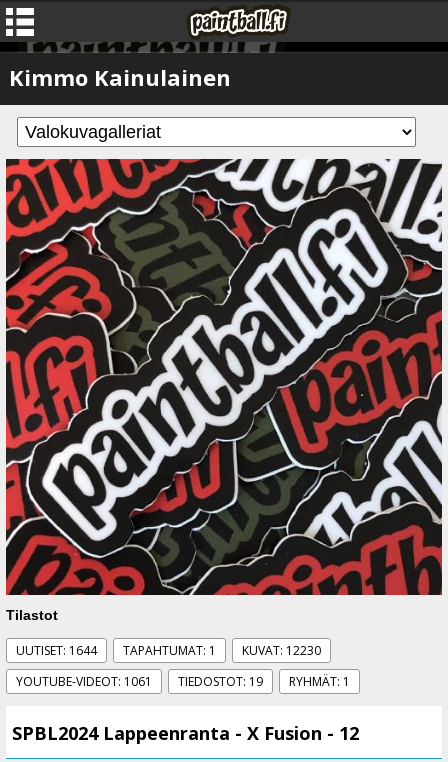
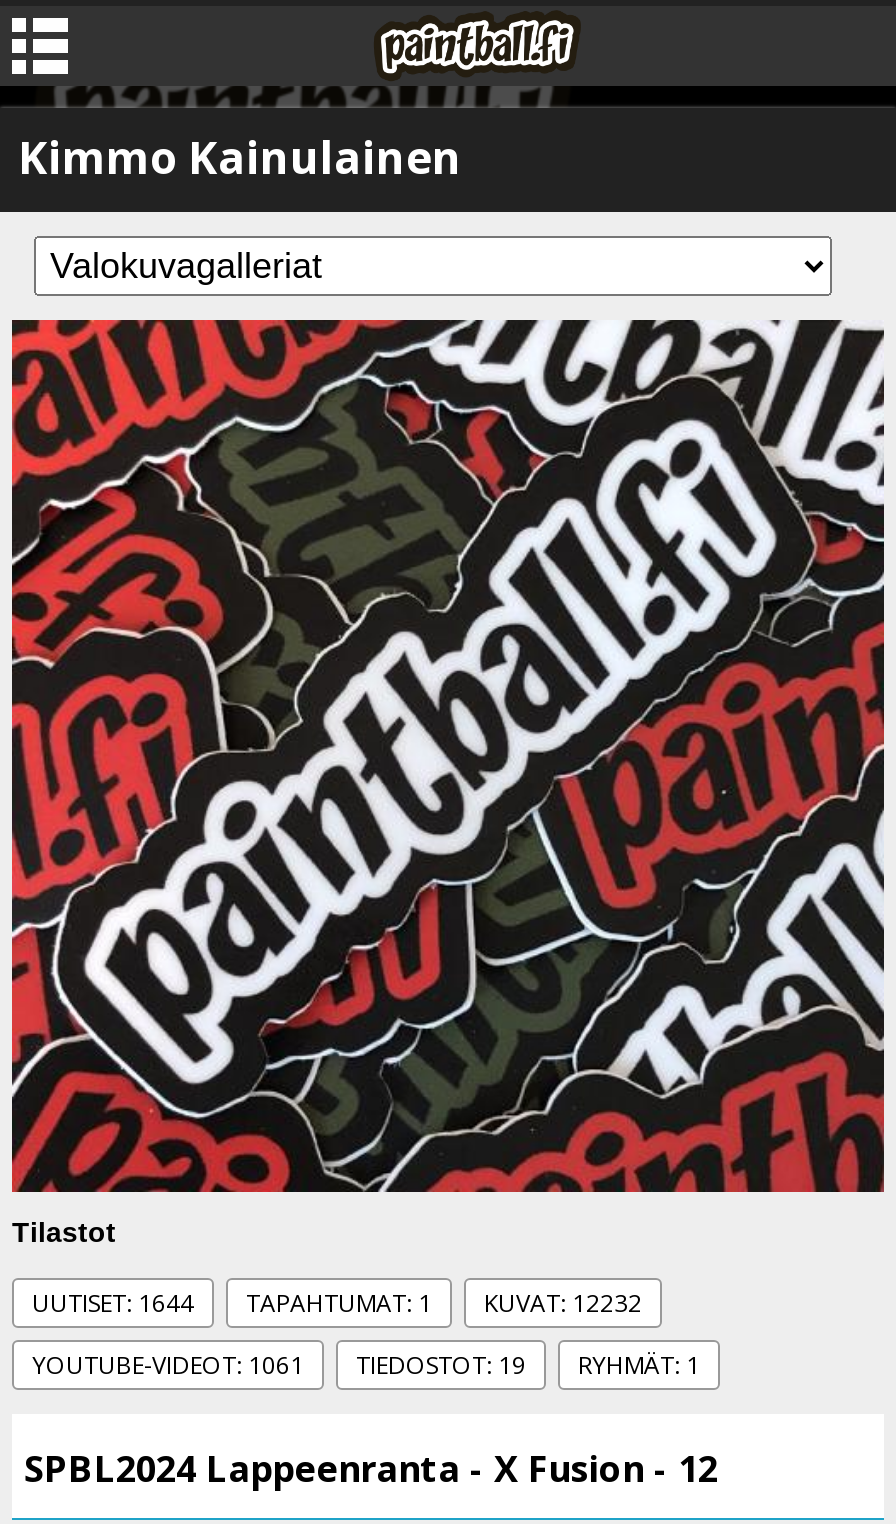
- UUTISET: 1644 TAPAHTUMAT: 1 KUVAT: 12230
+ UUTISET: 1644 TAPAHTUMAT: 1 KUVAT: 12232
